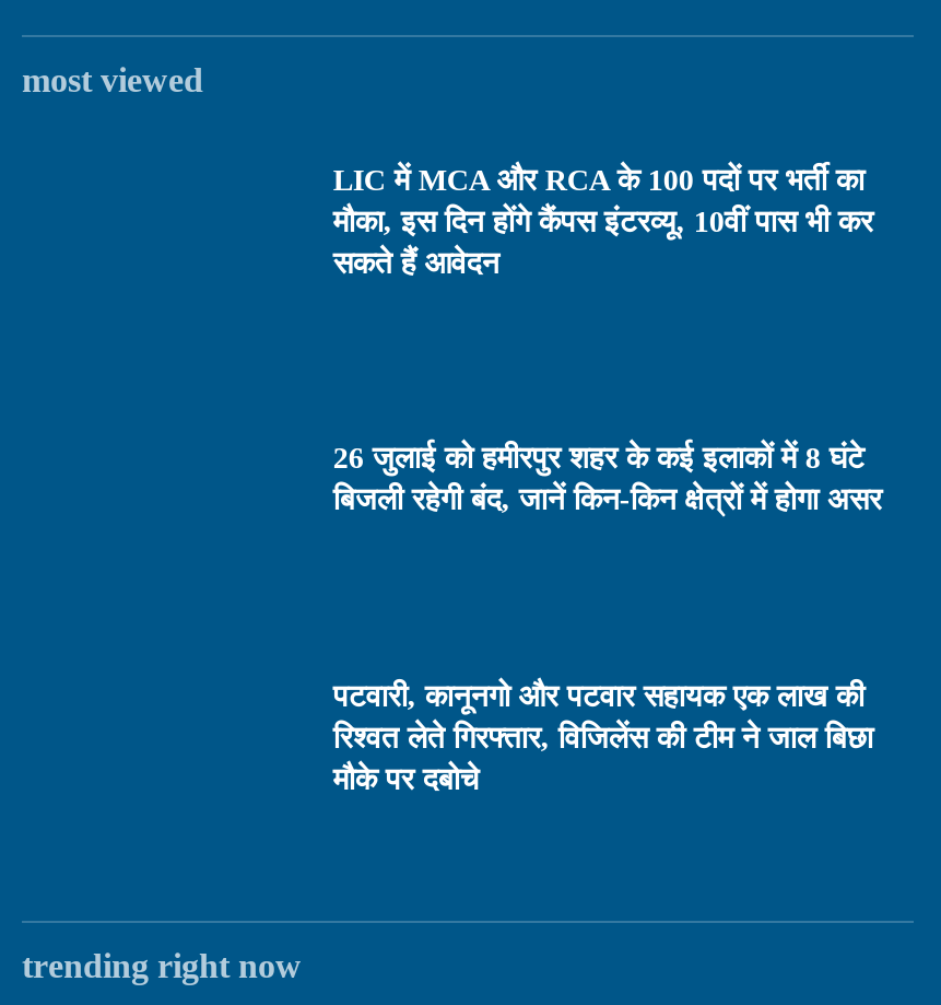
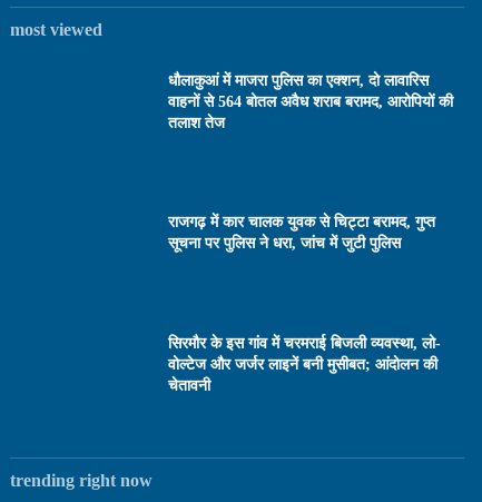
- LIC में MCA और RCA के 100 पदों पर भर्ती का
- मौका, इस दिन होंगे कैंपस इंटरव्यू, 10वीं पास भी कर
- सकते हैं आवेदन
+ धौलाकुआं में माजरा पुलिस का एक्शन, दो लावारिस
+ वाहनों से 564 बोतल अवैध शराब बरामद, आरोपियों की
+ तलाश तेज

- 26 जुलाई को हमीरपुर शहर के कई इलाकों में 8 घंटे
- बिजली रहेगी बंद, जानें किन-किन क्षेत्रों में होगा असर
+ राजगढ़ में कार चालक युवक से चिट्टा बरामद, गुप्त
+ सूचना पर पुलिस ने धरा, जांच में जुटी पुलिस

- पटवारी, कानूनगो और पटवार सहायक एक लाख की
- रिश्वत लेते गिरफ्तार, विजिलेंस की टीम ने जाल बिछा
- मौके पर दबोचे
+ सिरमौर के इस गांव में चरमराई बिजली व्यवस्था, लो-
+ वोल्टेज और जर्जर लाइनें बनी मुसीबत; आंदोलन की
+ चेतावनी
